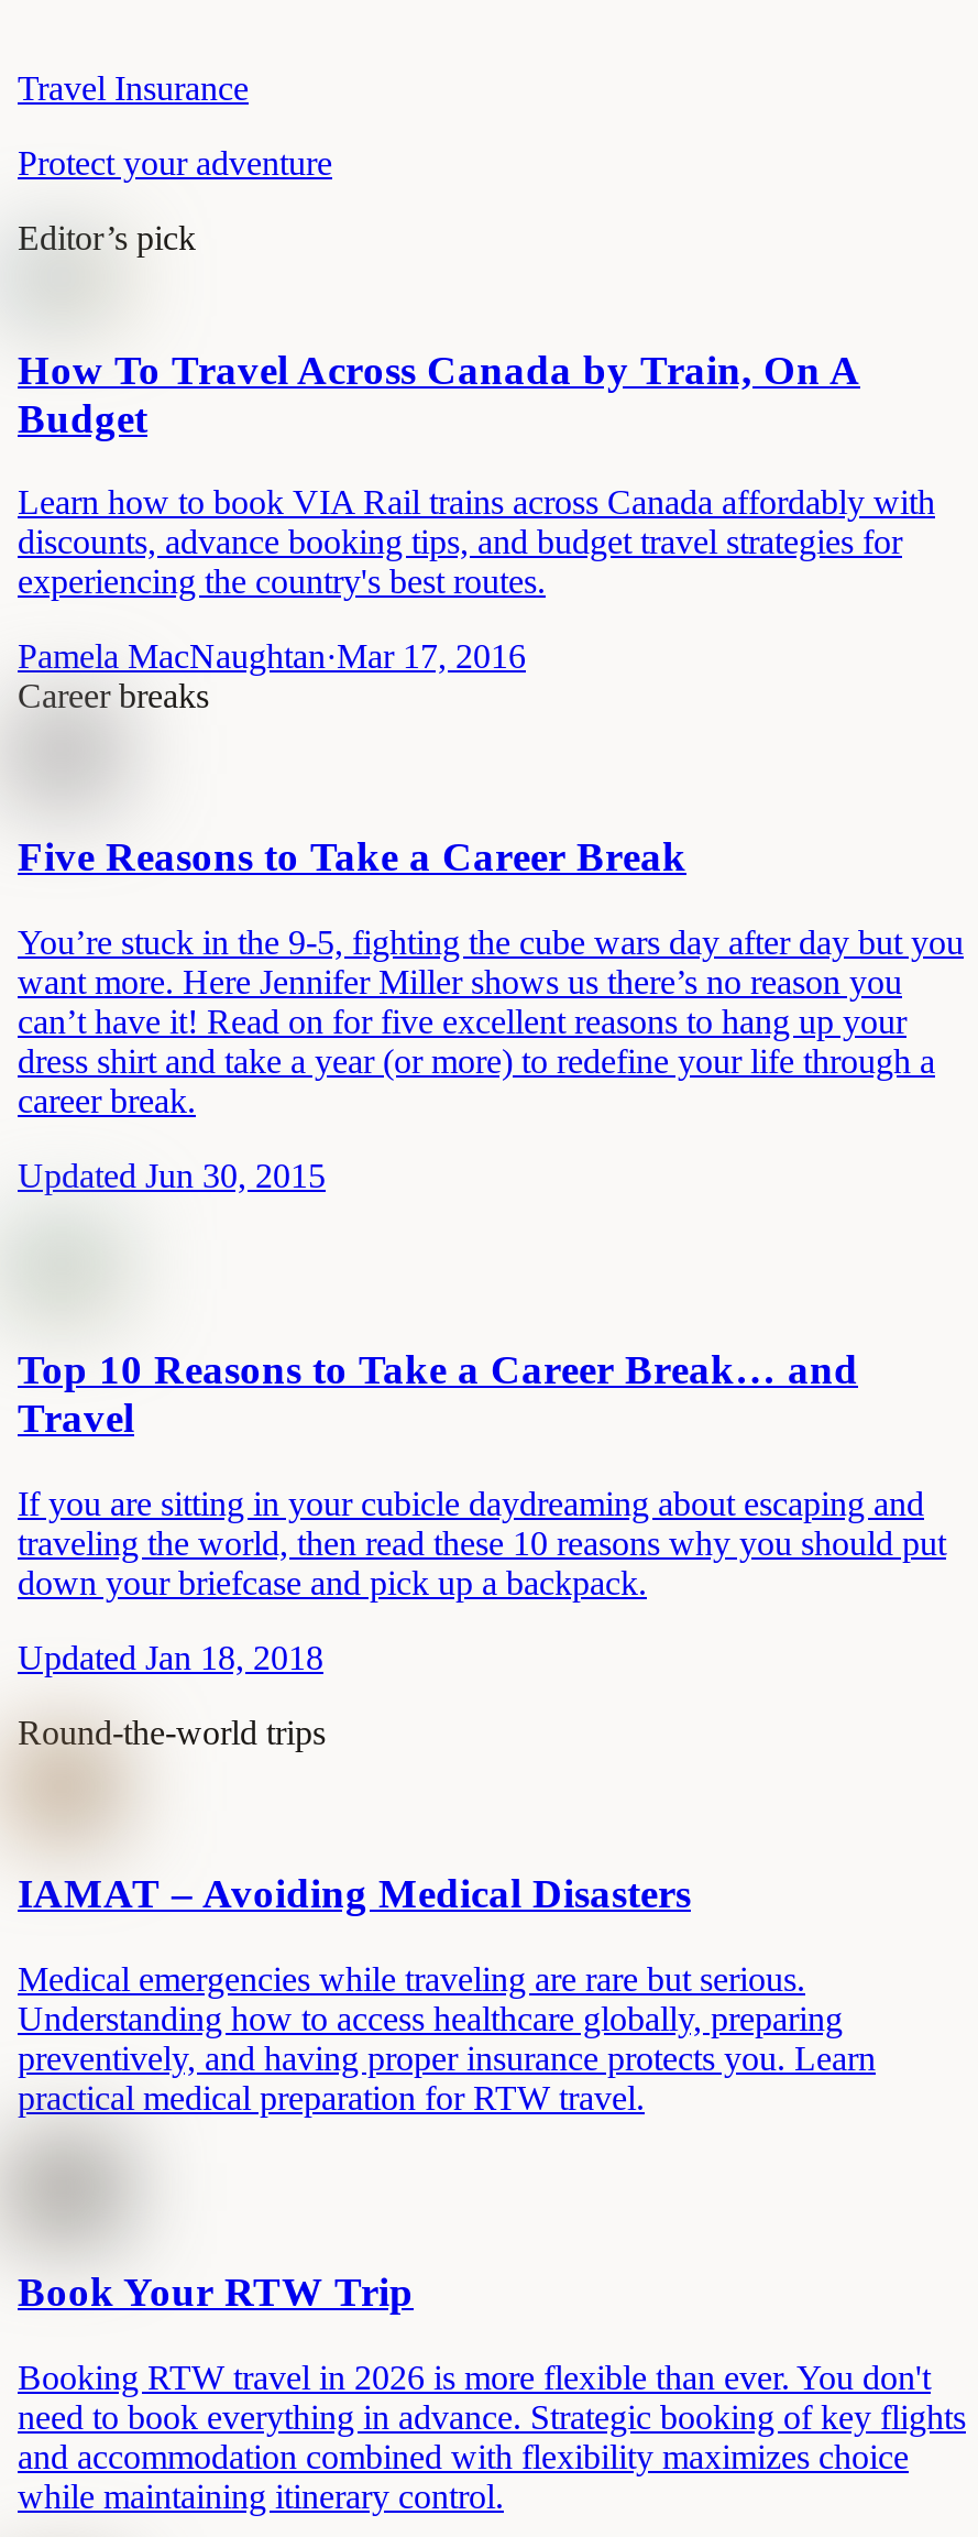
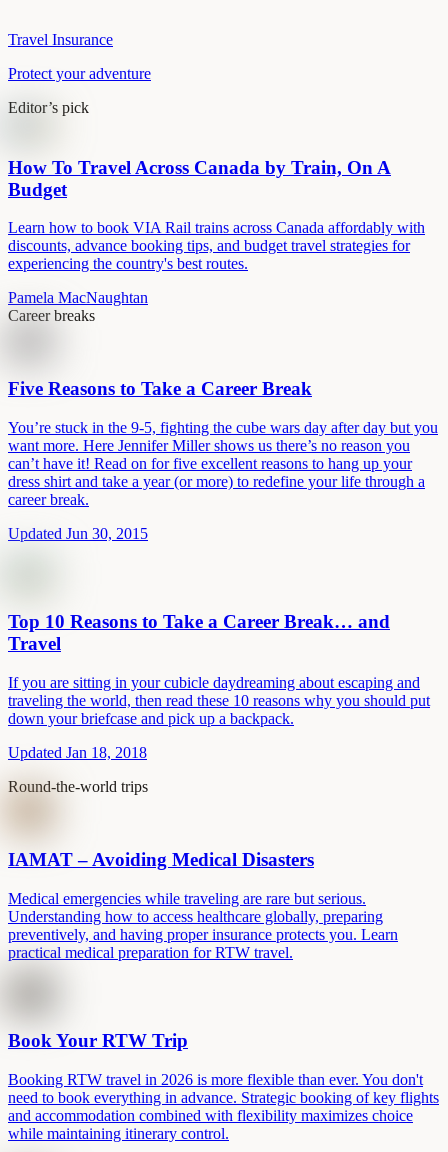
- Pamela MacNaughtan·Mar 17, 2016
+ Pamela MacNaughtan
